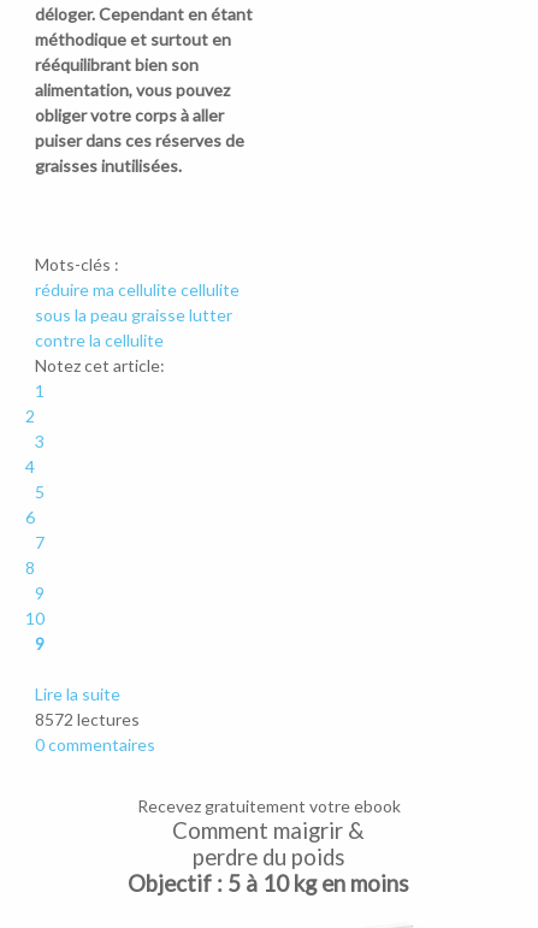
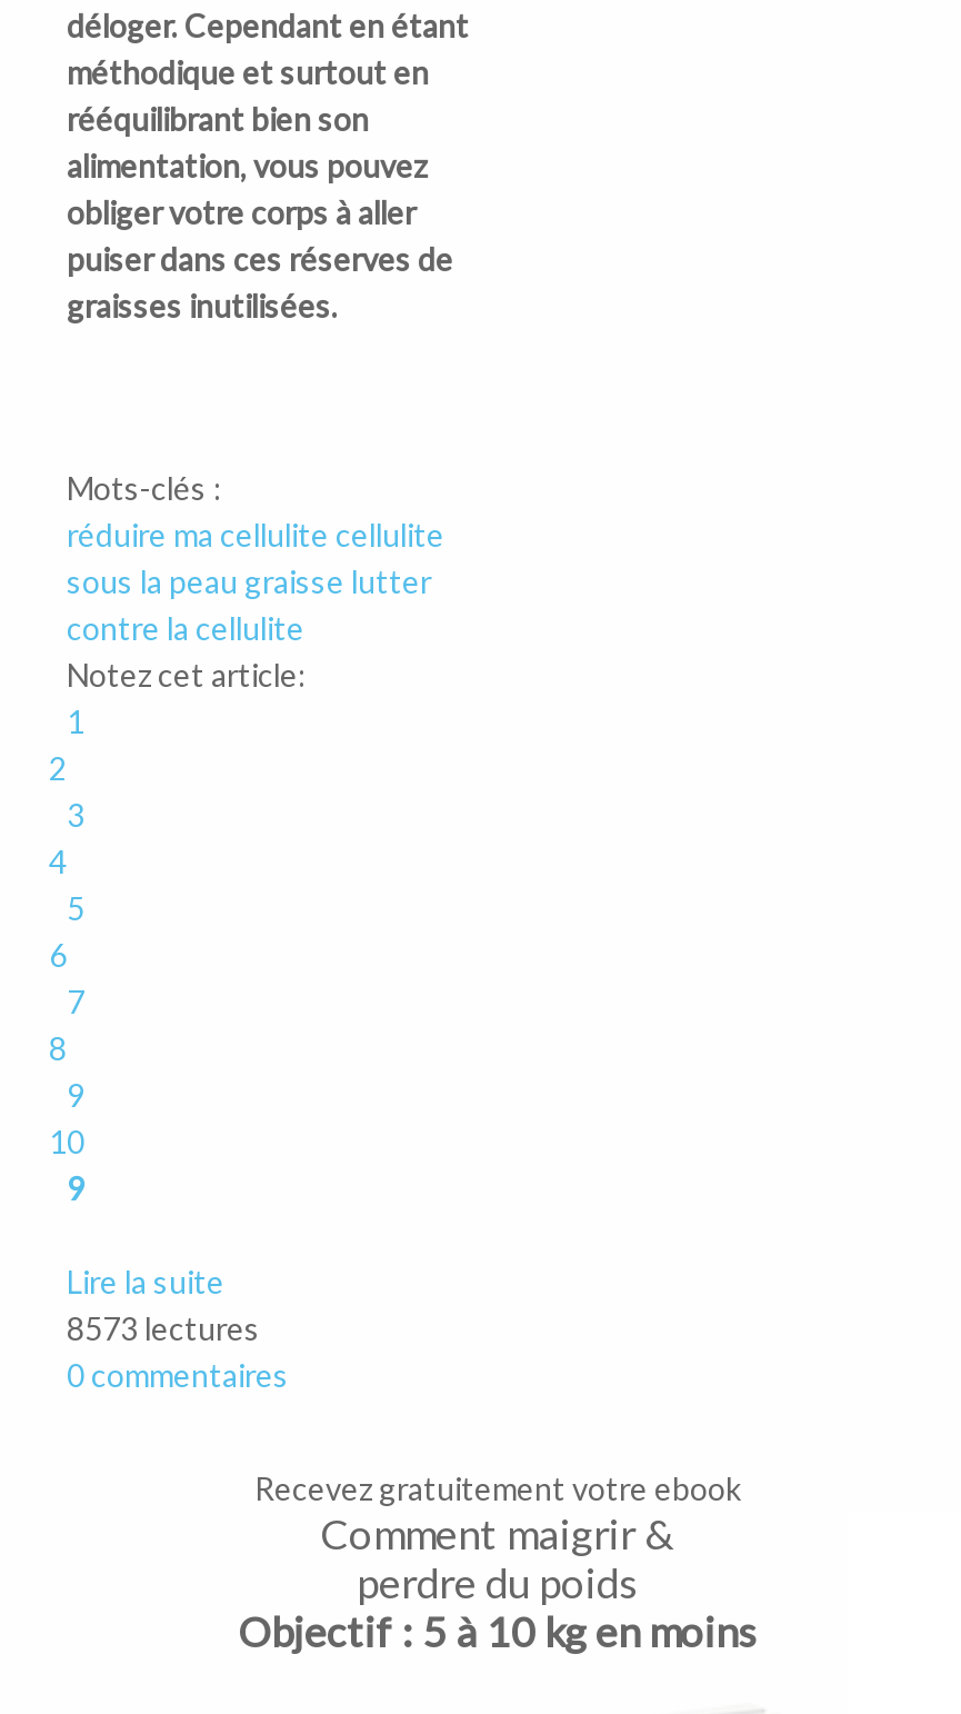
- 8572 lectures
+ 8573 lectures
